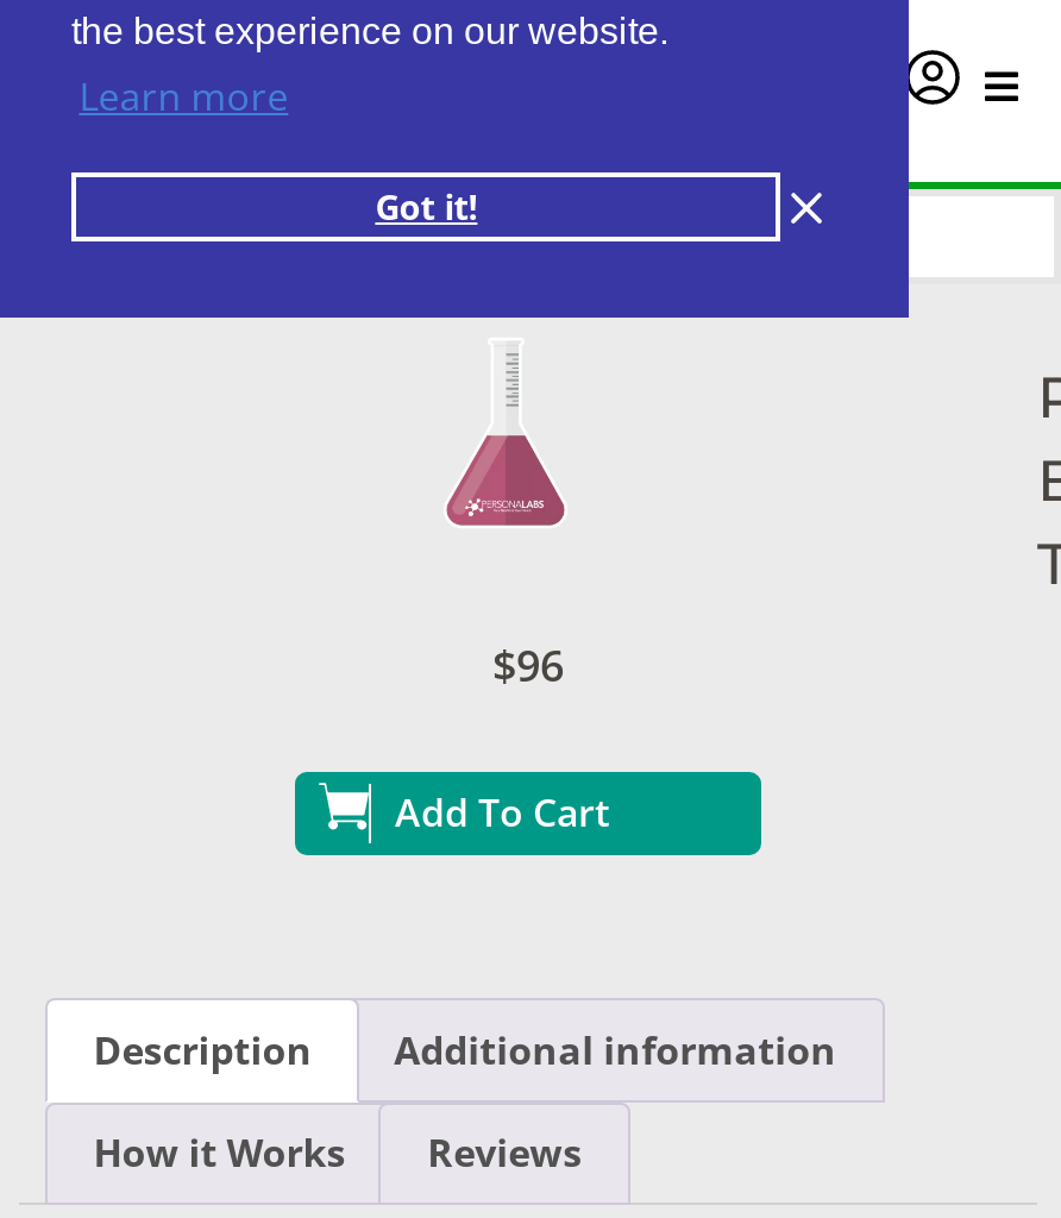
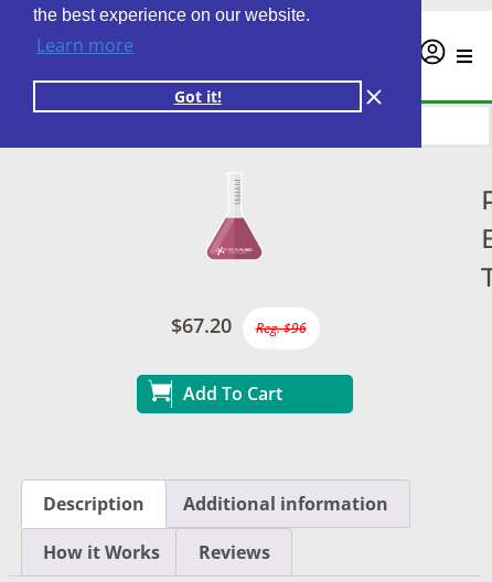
- $96
+ $67.20
+ Reg. $96
